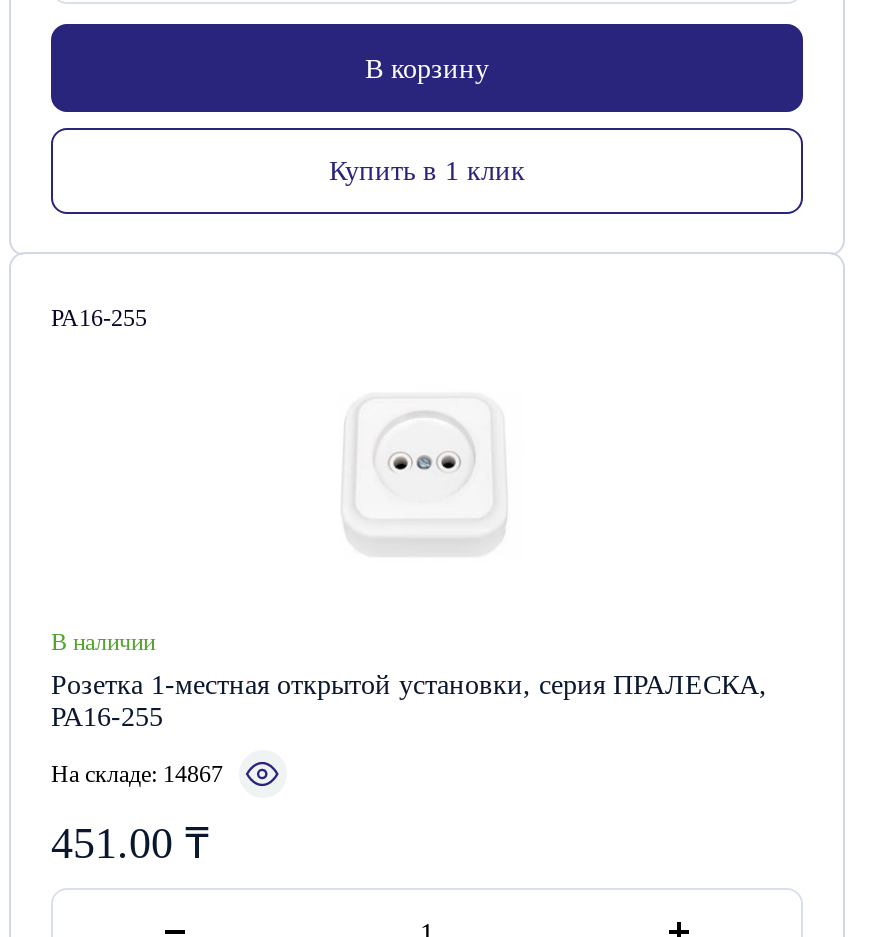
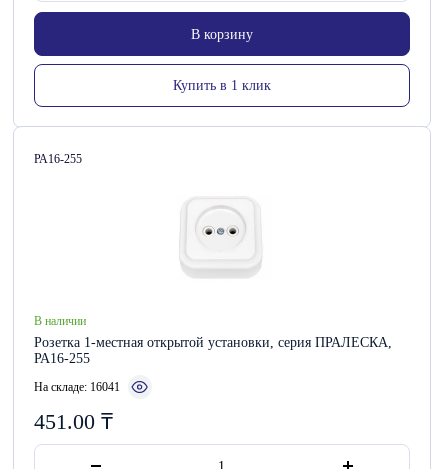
- На складе: 14867
+ На складе: 16041
